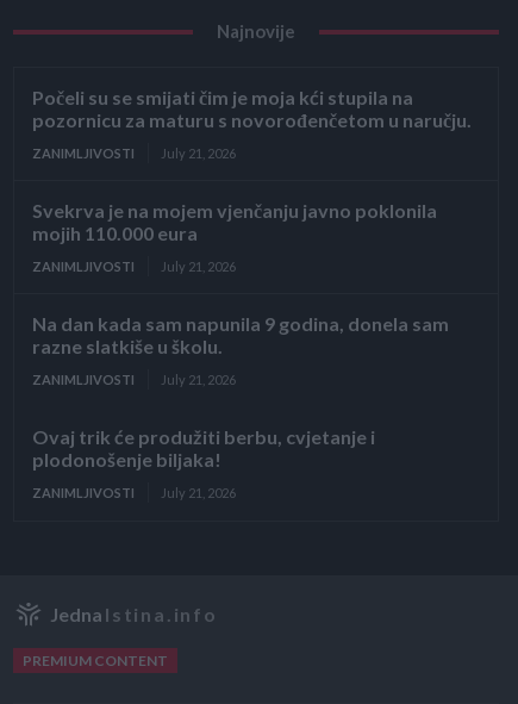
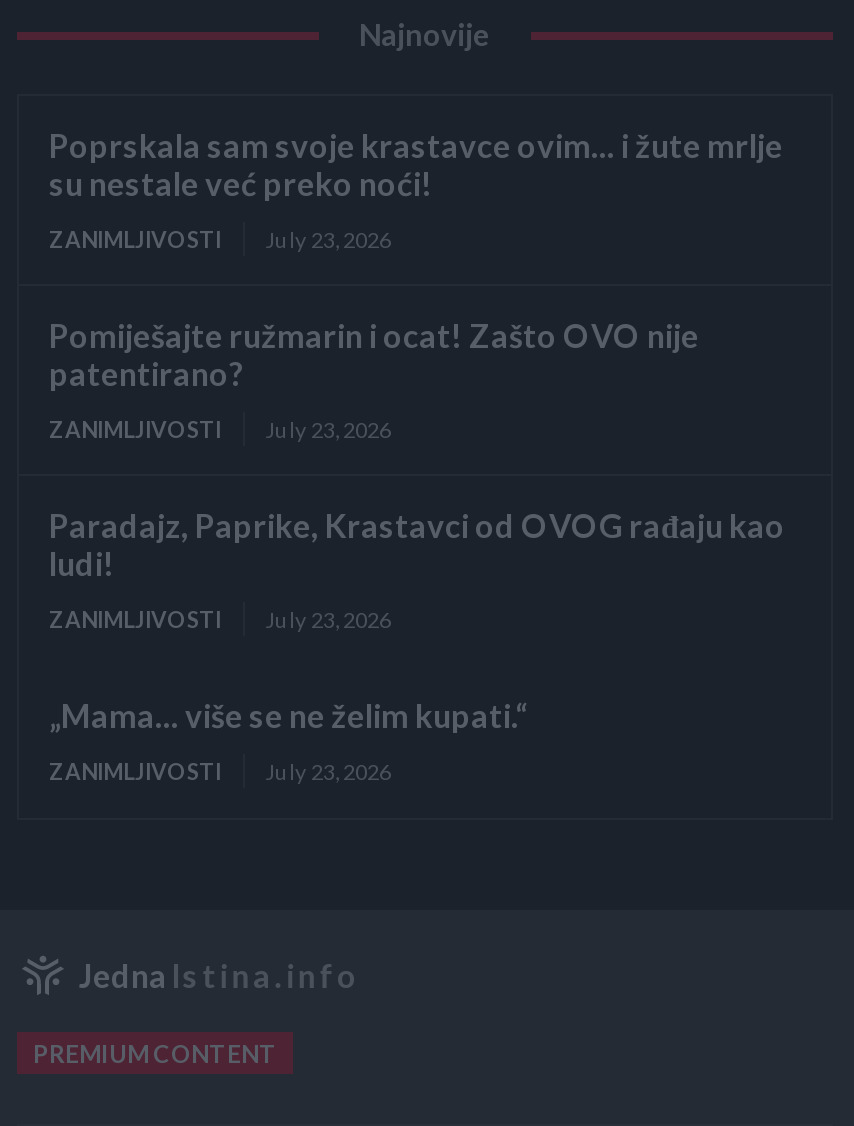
- Počeli su se smijati čim je moja kći stupila na
- pozornicu za maturu s novorođenčetom u naručju.
+ Poprskala sam svoje krastavce ovim… i žute mrlje
+ su nestale već preko noći!

- ZANIMLJIVOSTI July 21, 2026
+ ZANIMLJIVOSTI July 23, 2026

- Svekrva je na mojem vjenčanju javno poklonila
- mojih 110.000 eura
+ Pomiješajte ružmarin i ocat! Zašto OVO nije
+ patentirano?

- ZANIMLJIVOSTI July 21, 2026
+ ZANIMLJIVOSTI July 23, 2026

- Na dan kada sam napunila 9 godina, donela sam
- razne slatkiše u školu.
+ Paradajz, Paprike, Krastavci od OVOG rađaju kao
+ ludi!

- ZANIMLJIVOSTI July 21, 2026
+ ZANIMLJIVOSTI July 23, 2026

- Ovaj trik će produžiti berbu, cvjetanje i
- plodonošenje biljaka!
+ „Mama… više se ne želim kupati.“

- ZANIMLJIVOSTI July 21, 2026
+ ZANIMLJIVOSTI July 23, 2026
